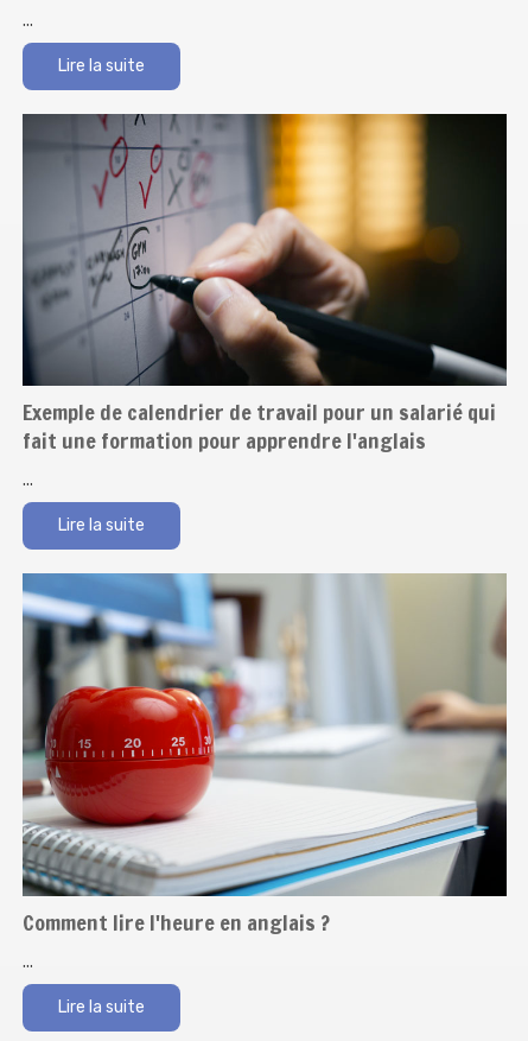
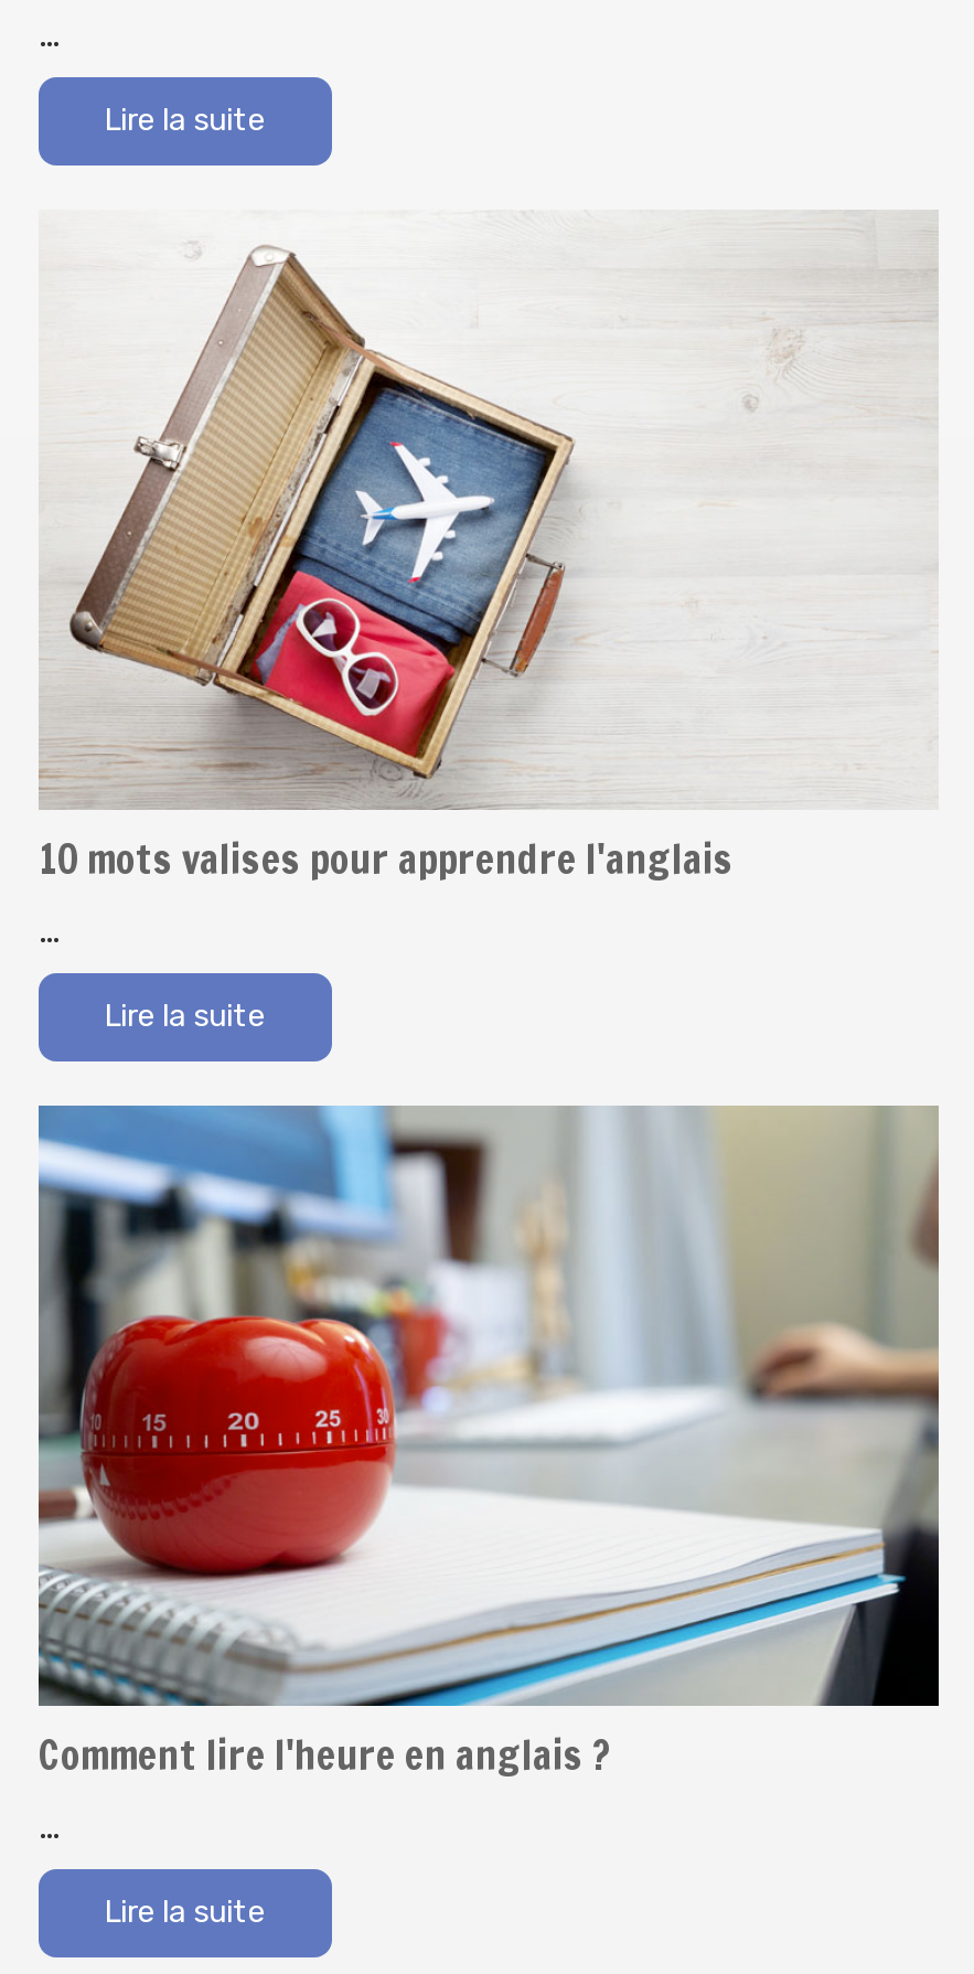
- [image]
+ [image]

- Exemple de calendrier de travail pour un salarié qui
- fait une formation pour apprendre l'anglais
+ 10 mots valises pour apprendre l'anglais
